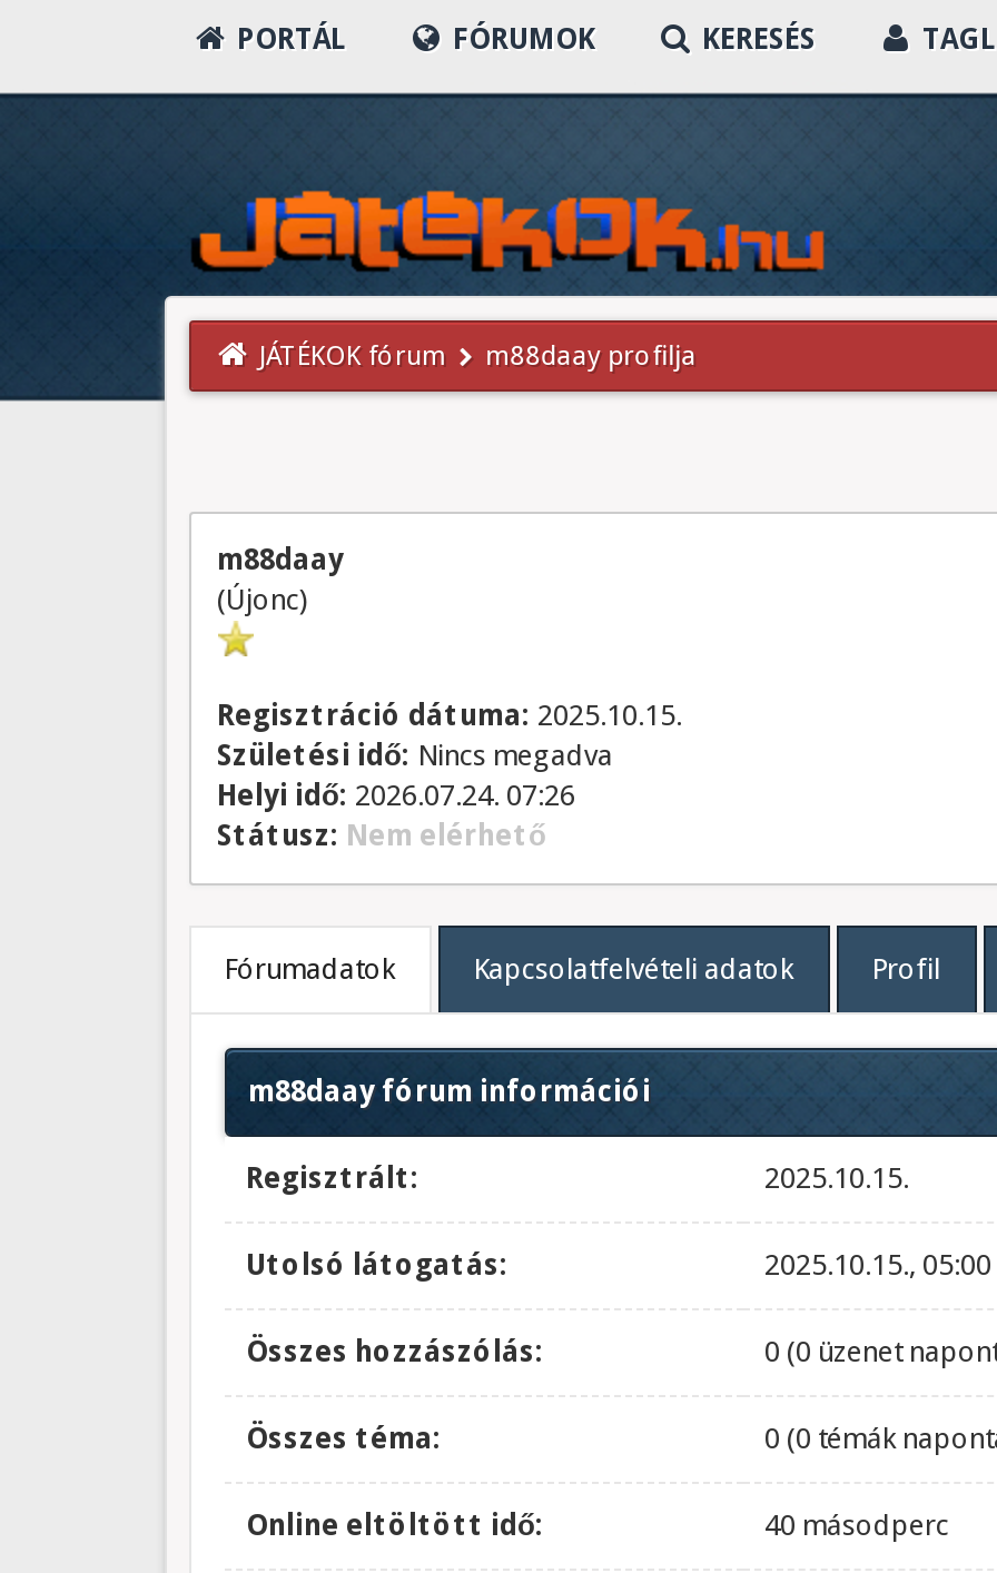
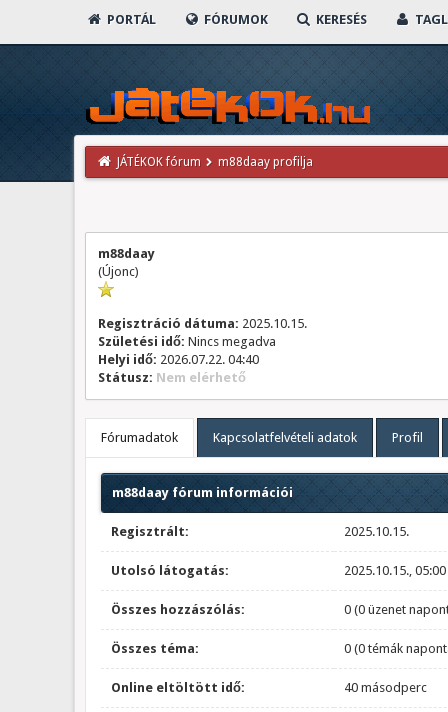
- Helyi idő: 2026.07.24. 07:26
+ Helyi idő: 2026.07.22. 04:40
